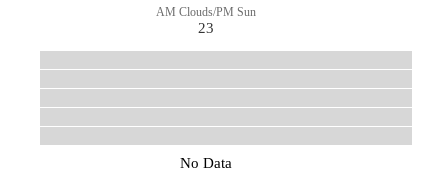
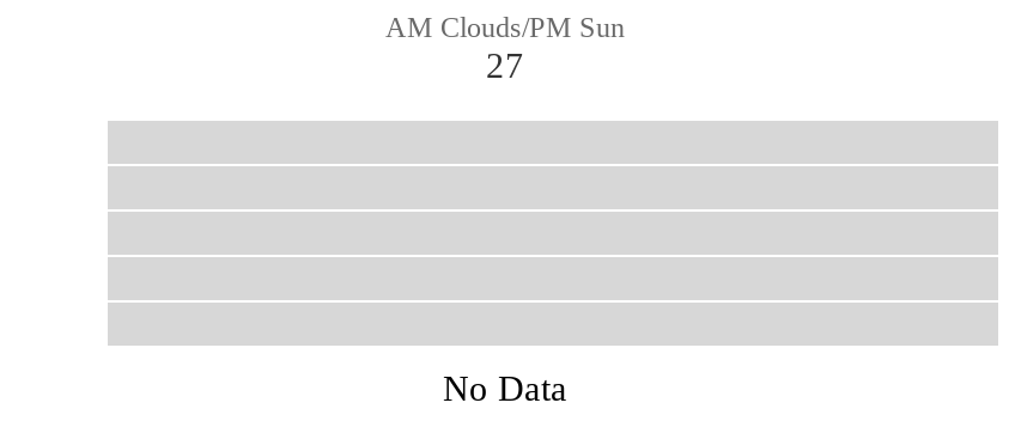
- 23
+ 27
